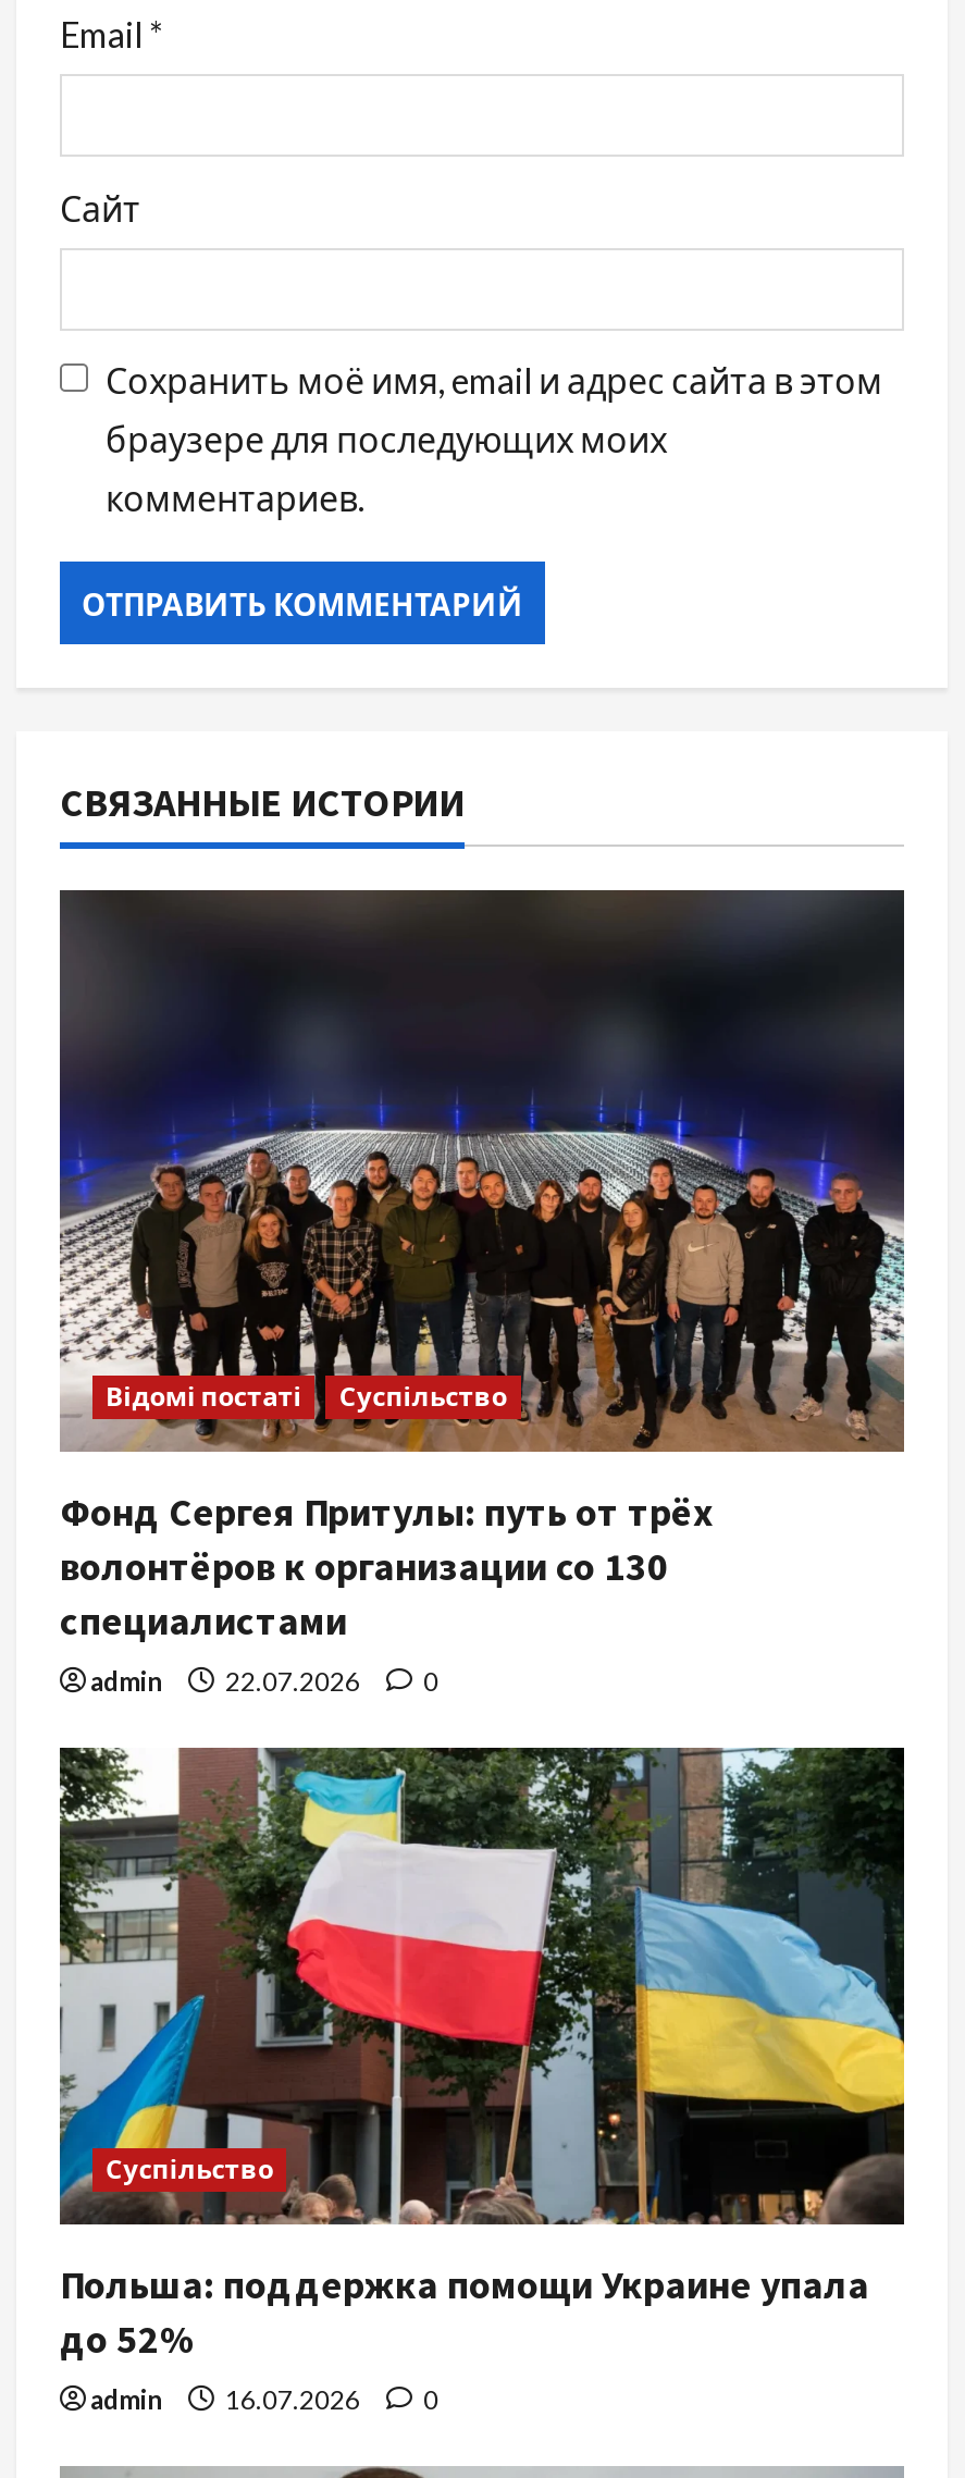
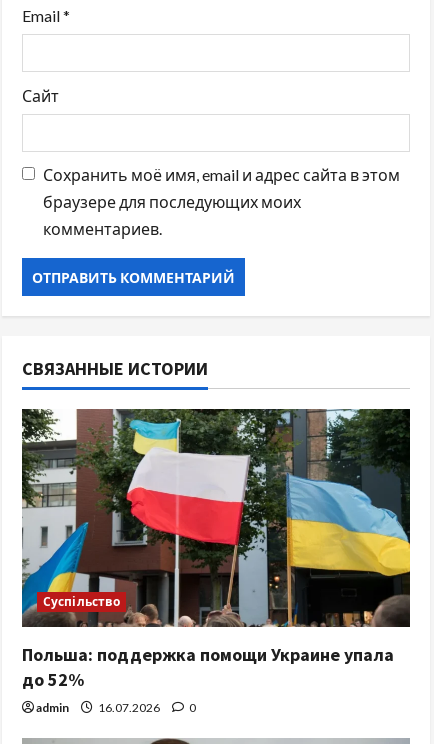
- [image]
- Відомі постаті
- Суспільство
- Фонд Сергея Притулы: путь от трёх
- волонтёров к организации со 130
- специалистами
- admin
- 22.07.2026
- 0
